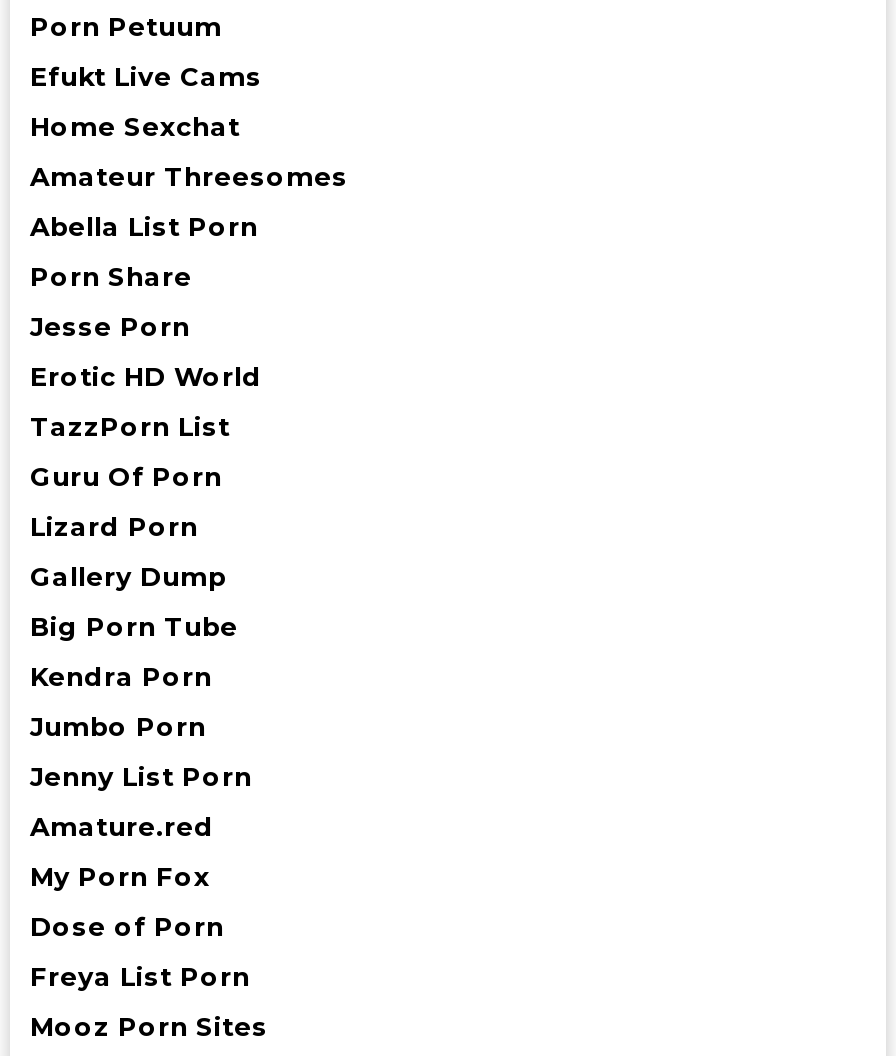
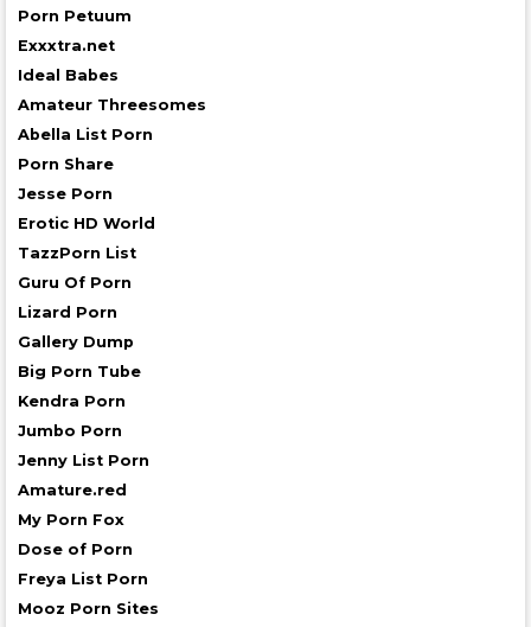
- Efukt Live Cams
+ Exxxtra.net

- Home Sexchat
+ Ideal Babes
